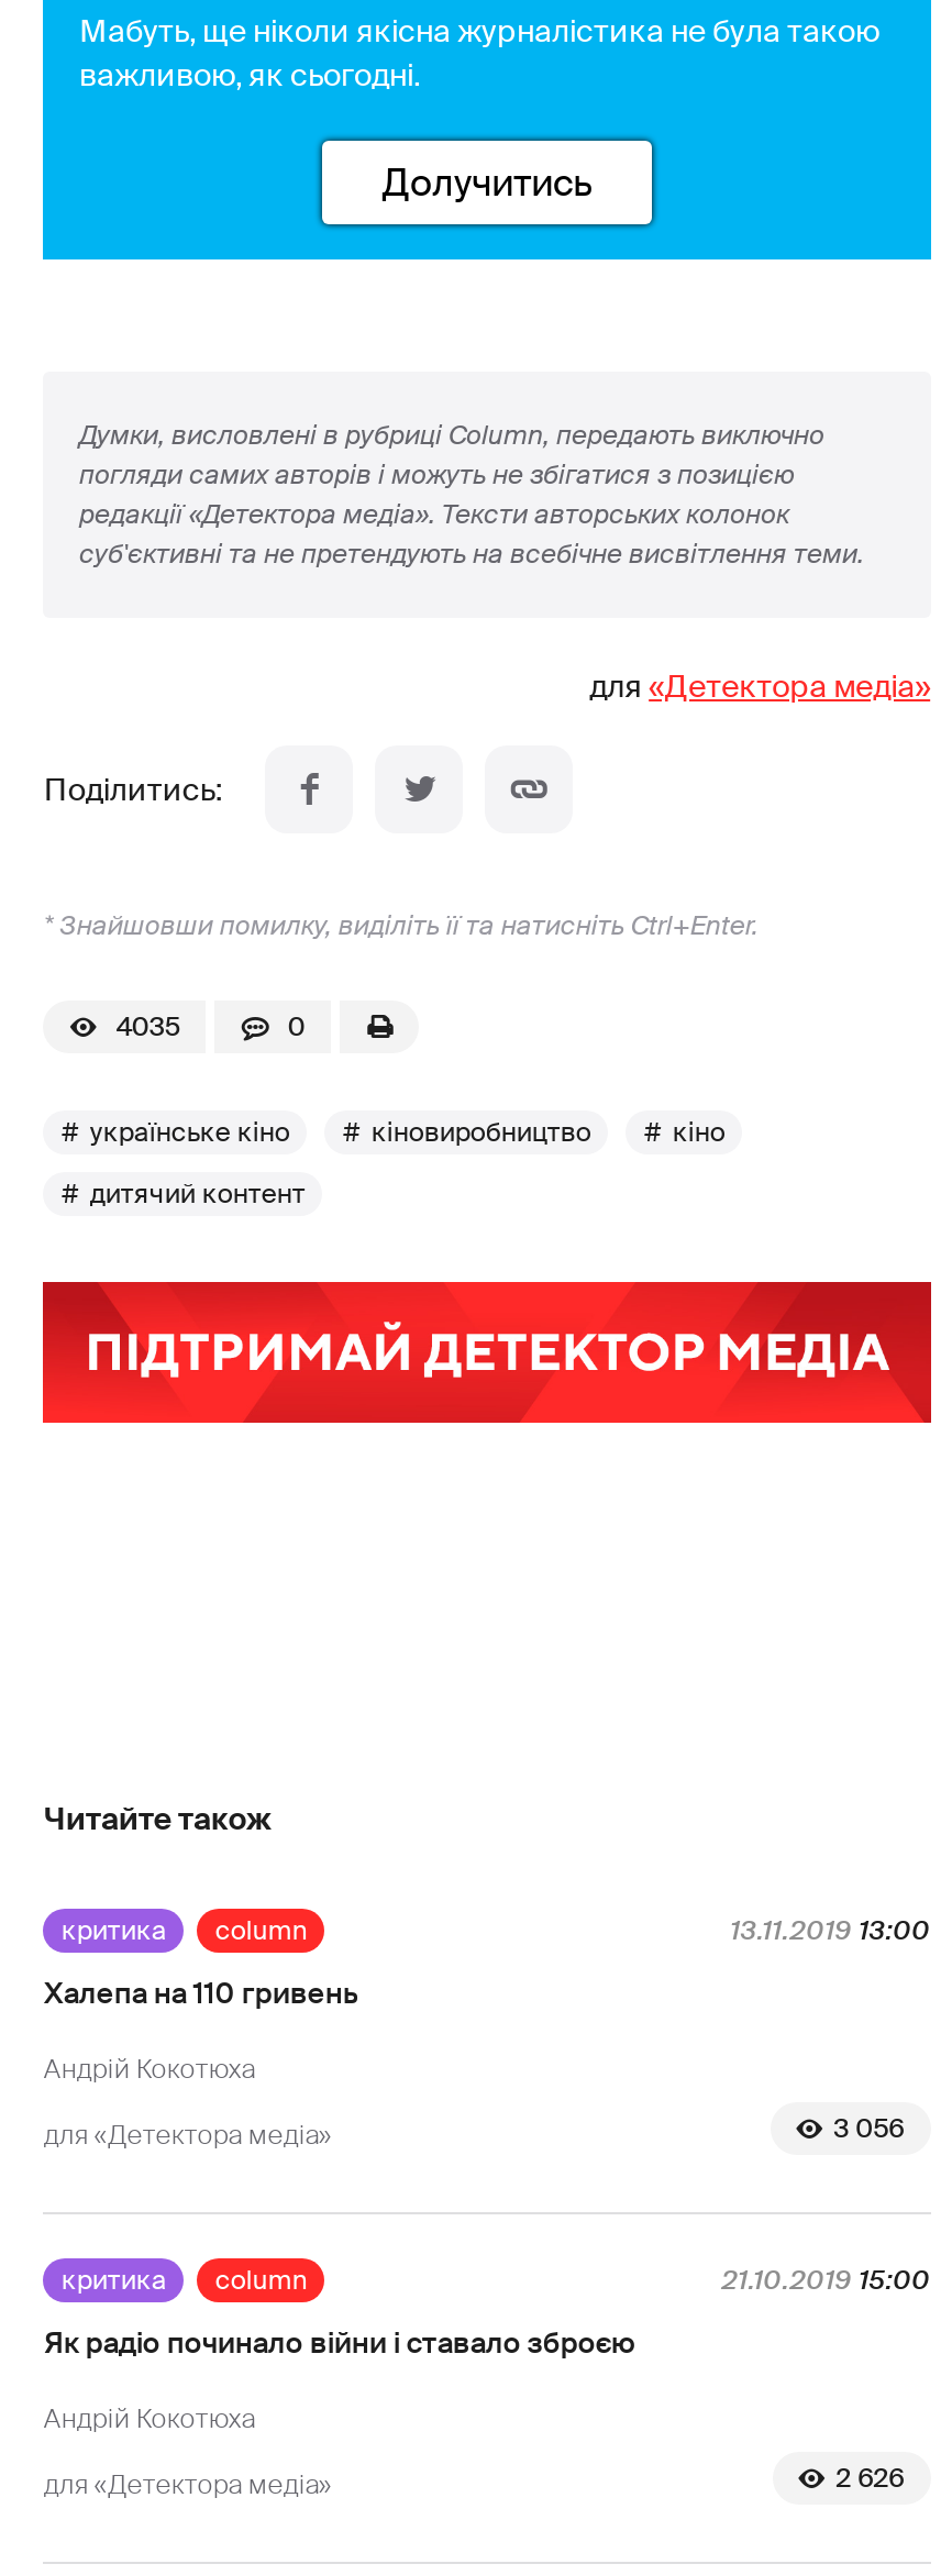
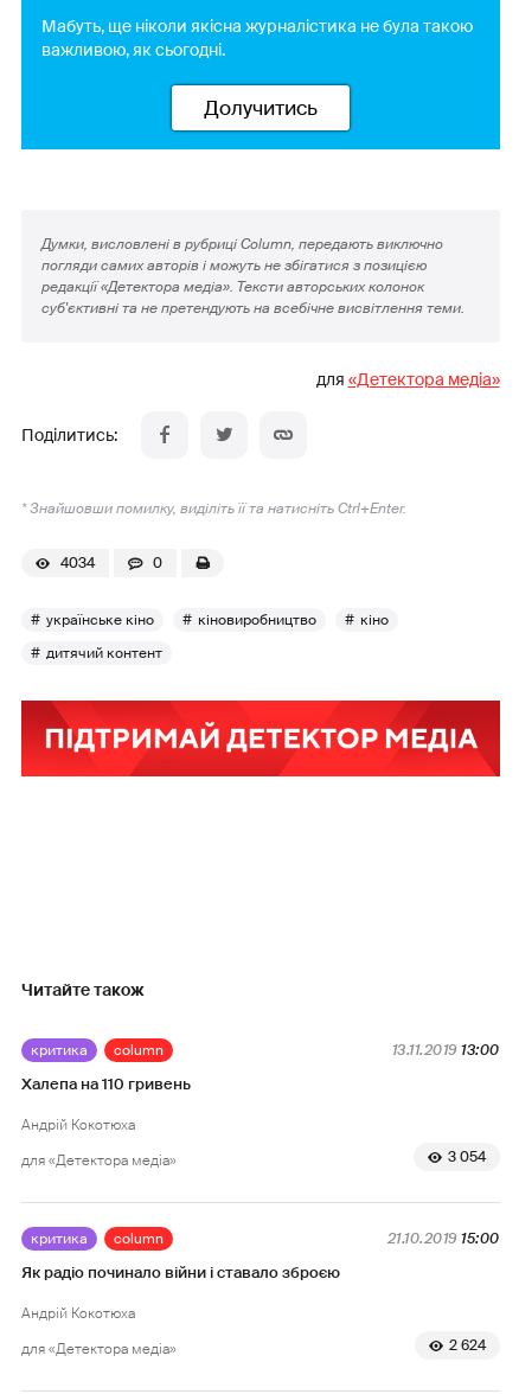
- 4035
+ 4034

- 3 056
+ 3 054

- 2 626
+ 2 624
